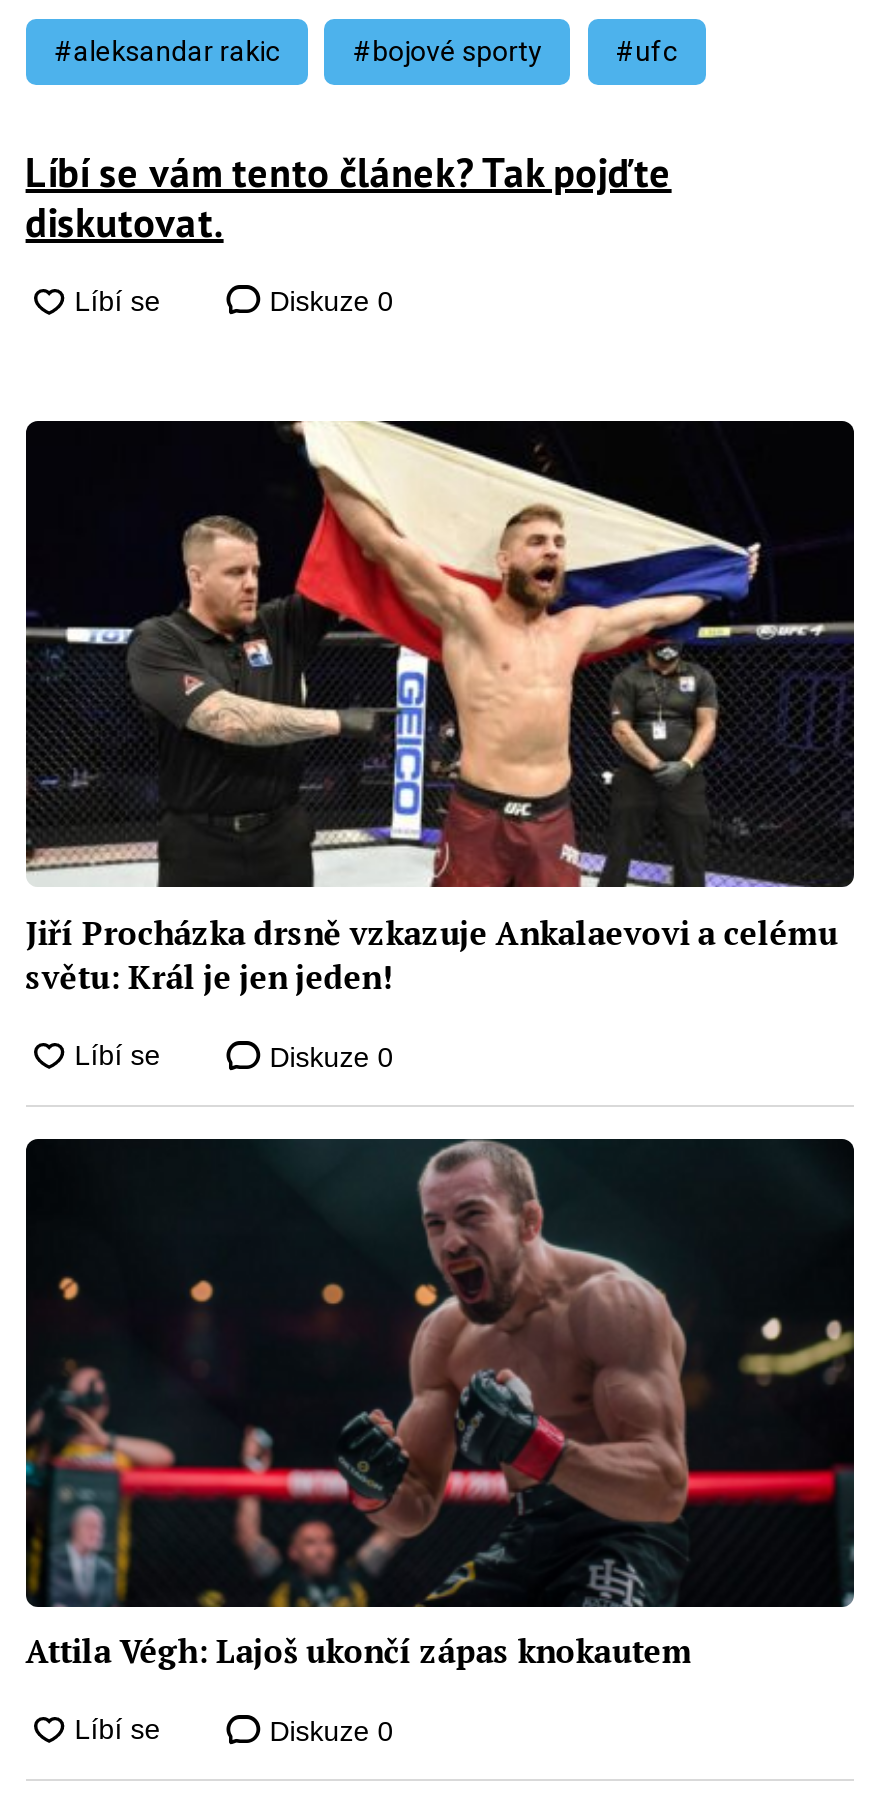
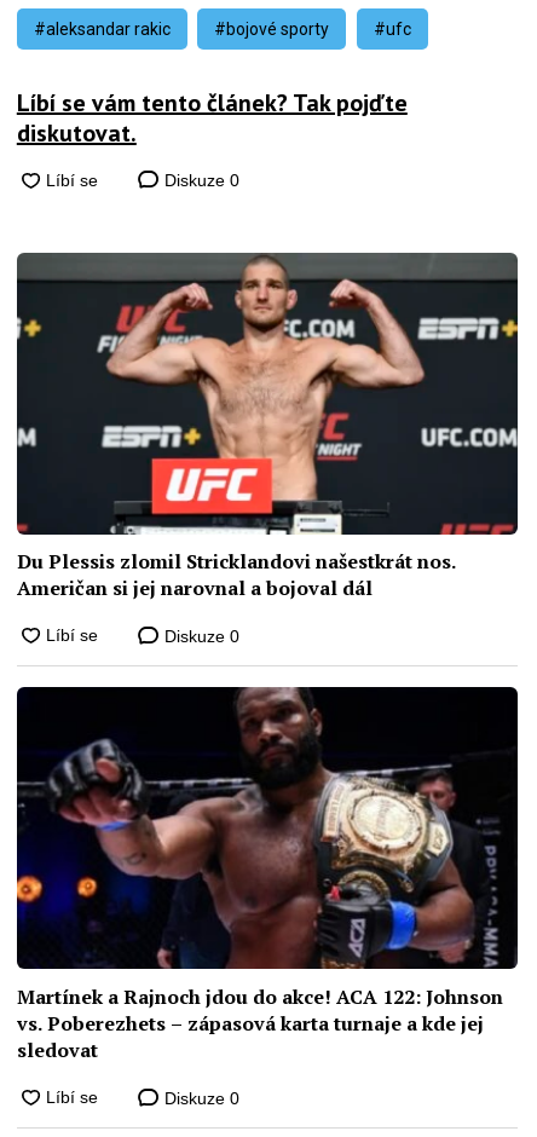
- [image]
- Jiří Procházka drsně vzkazuje Ankalaevovi a celému
- světu: Král je jen jeden!
+ [image]
+ Du Plessis zlomil Stricklandovi našestkrát nos.
+ Američan si jej narovnal a bojoval dál

- [image]
+ [image]

- Attila Végh: Lajoš ukončí zápas knokautem
+ Martínek a Rajnoch jdou do akce! ACA 122: Johnson
+ vs. Poberezhets – zápasová karta turnaje a kde jej
+ sledovat
